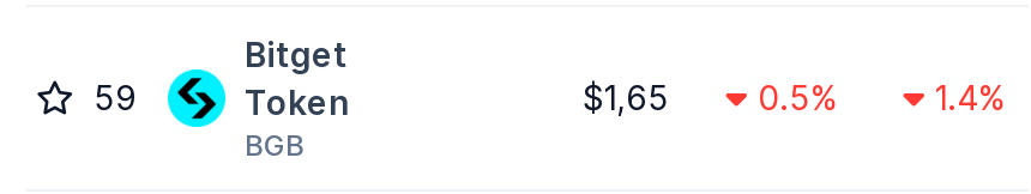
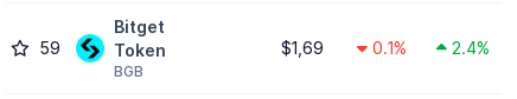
- $1,65
+ $1,69

- 0.5%
+ 0.1%

- 1.4%
+ 2.4%
